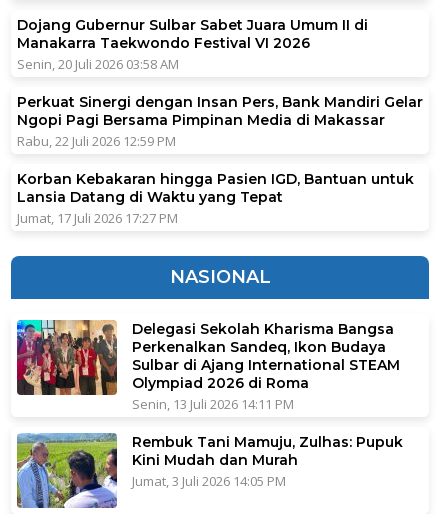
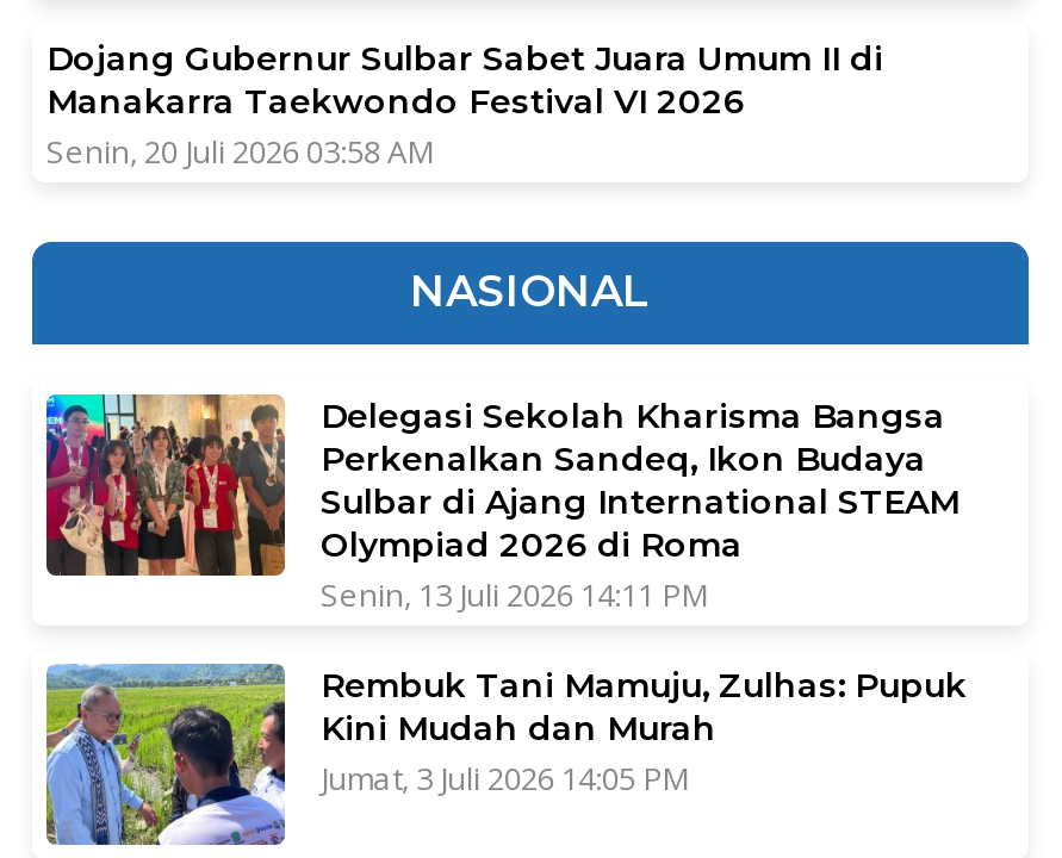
- Perkuat Sinergi dengan Insan Pers, Bank Mandiri Gelar
- Ngopi Pagi Bersama Pimpinan Media di Makassar
- Rabu, 22 Juli 2026 12:59 PM
- Korban Kebakaran hingga Pasien IGD, Bantuan untuk
- Lansia Datang di Waktu yang Tepat
- Jumat, 17 Juli 2026 17:27 PM
